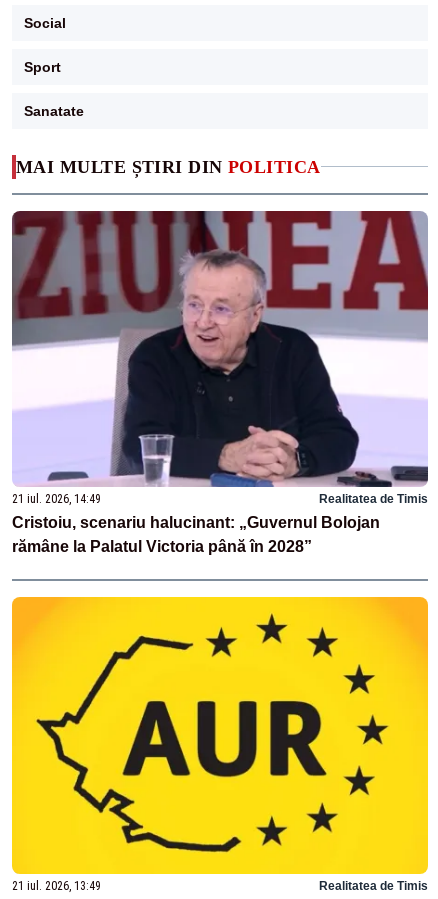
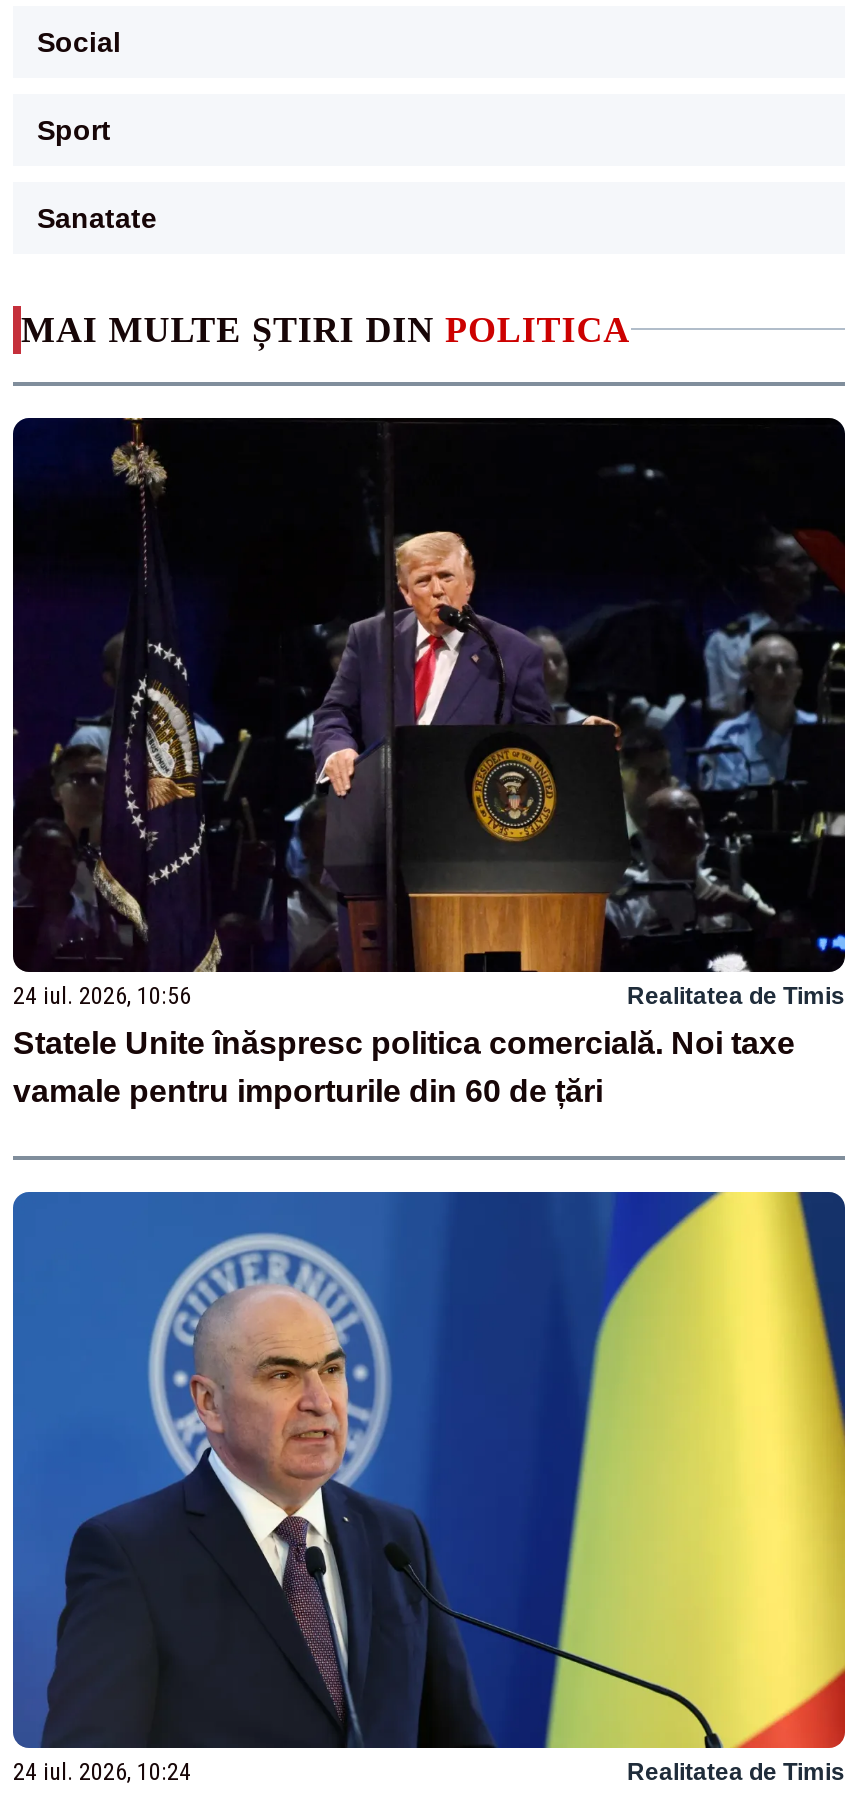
- [image]
- 21 iul. 2026, 14:49
+ [image]
+ 24 iul. 2026, 10:56

- Cristoiu, scenariu halucinant: „Guvernul Bolojan
- rămâne la Palatul Victoria până în 2028”
+ Statele Unite înăspresc politica comercială. Noi taxe
+ vamale pentru importurile din 60 de țări

- [image]
- 21 iul. 2026, 13:49
+ [image]
+ 24 iul. 2026, 10:24
